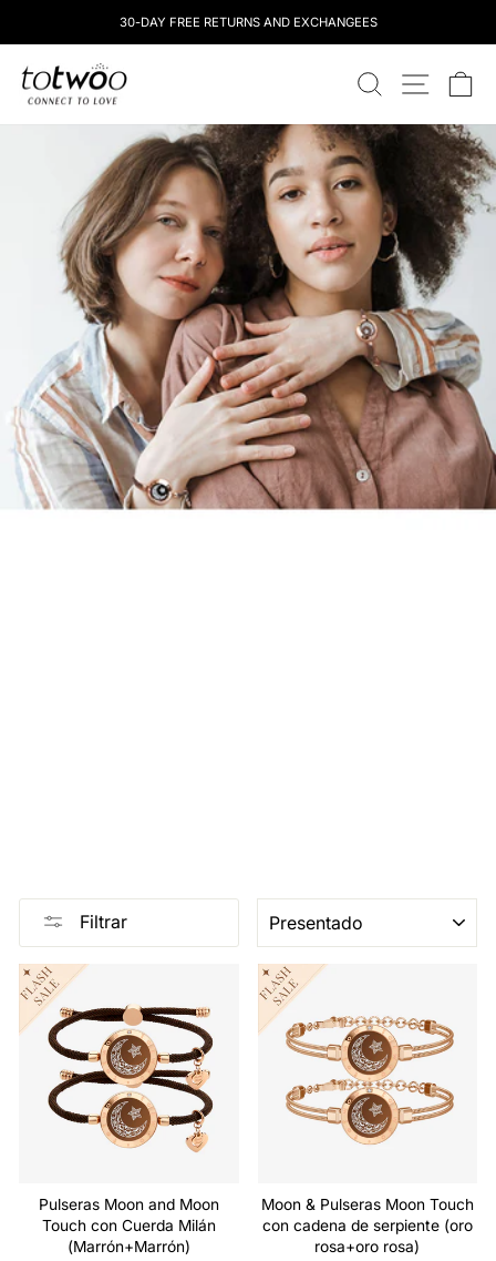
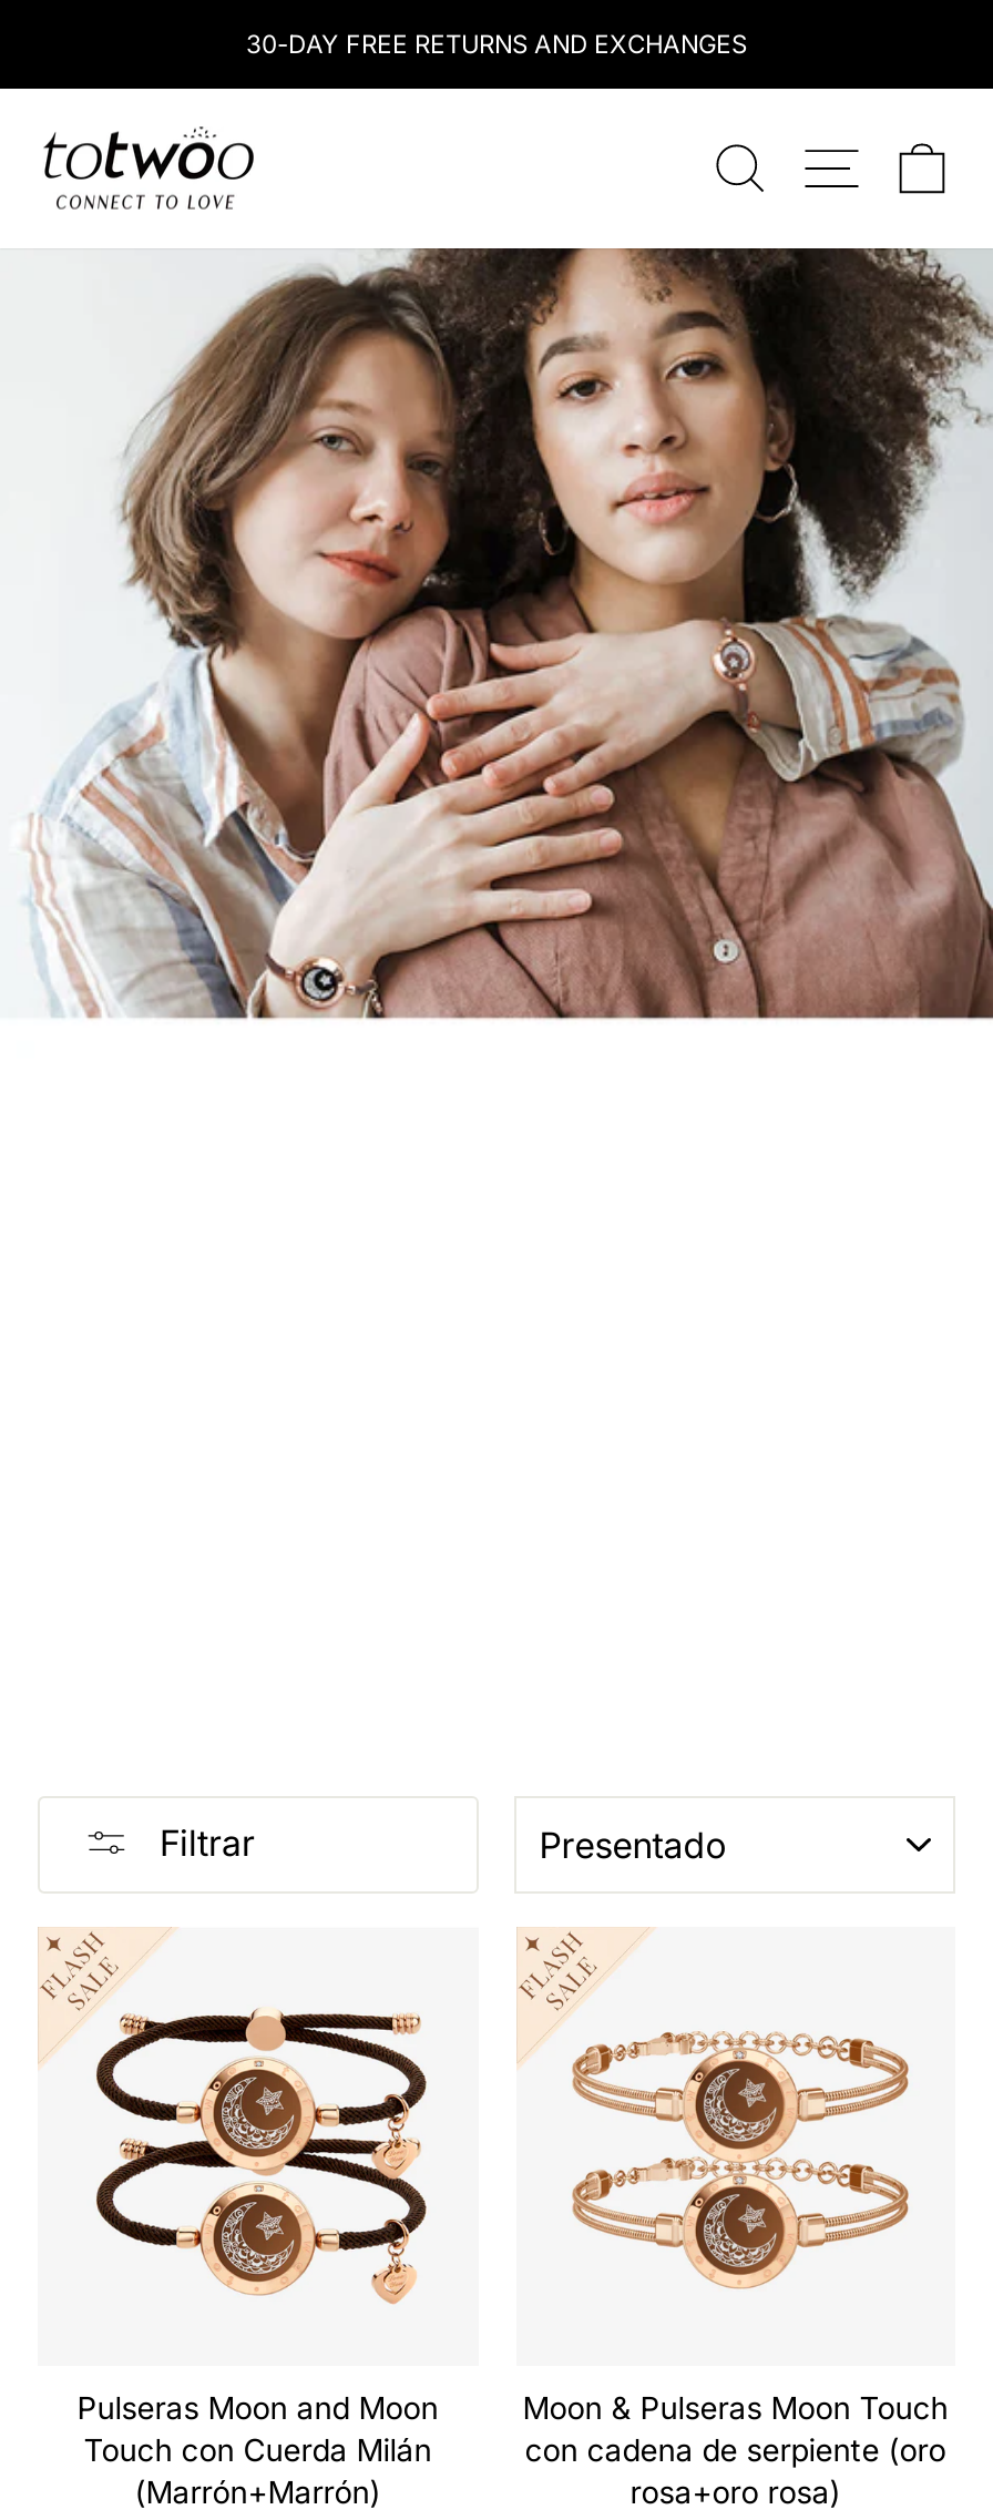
- 30-DAY FREE RETURNS AND EXCHANGEES
+ 30-DAY FREE RETURNS AND EXCHANGES
